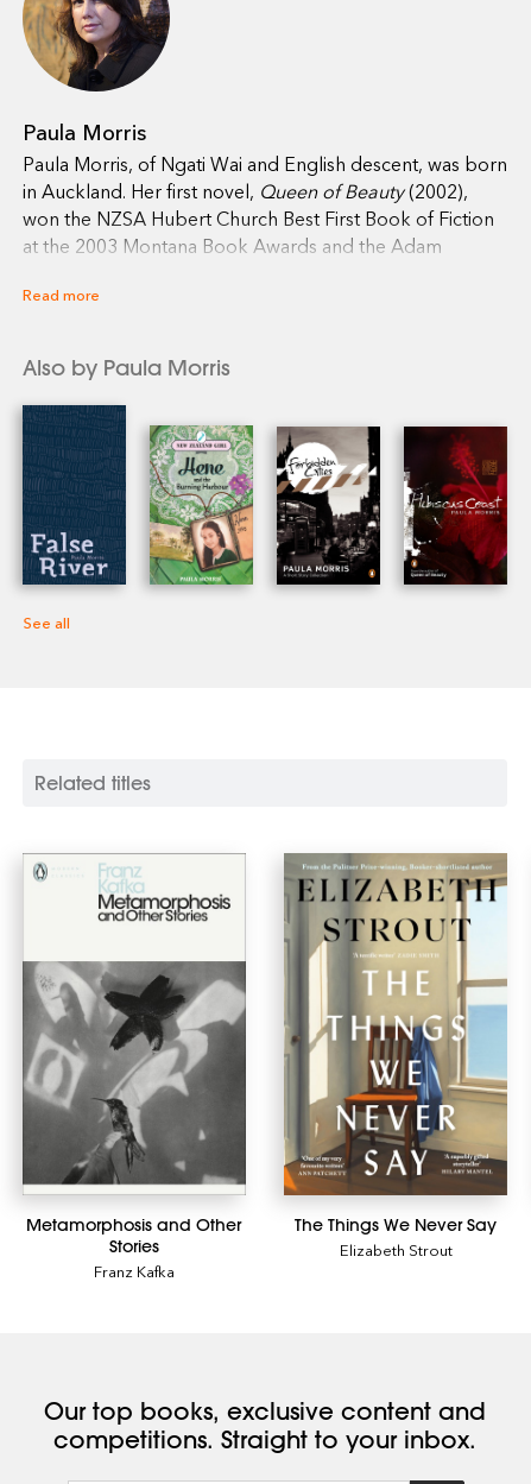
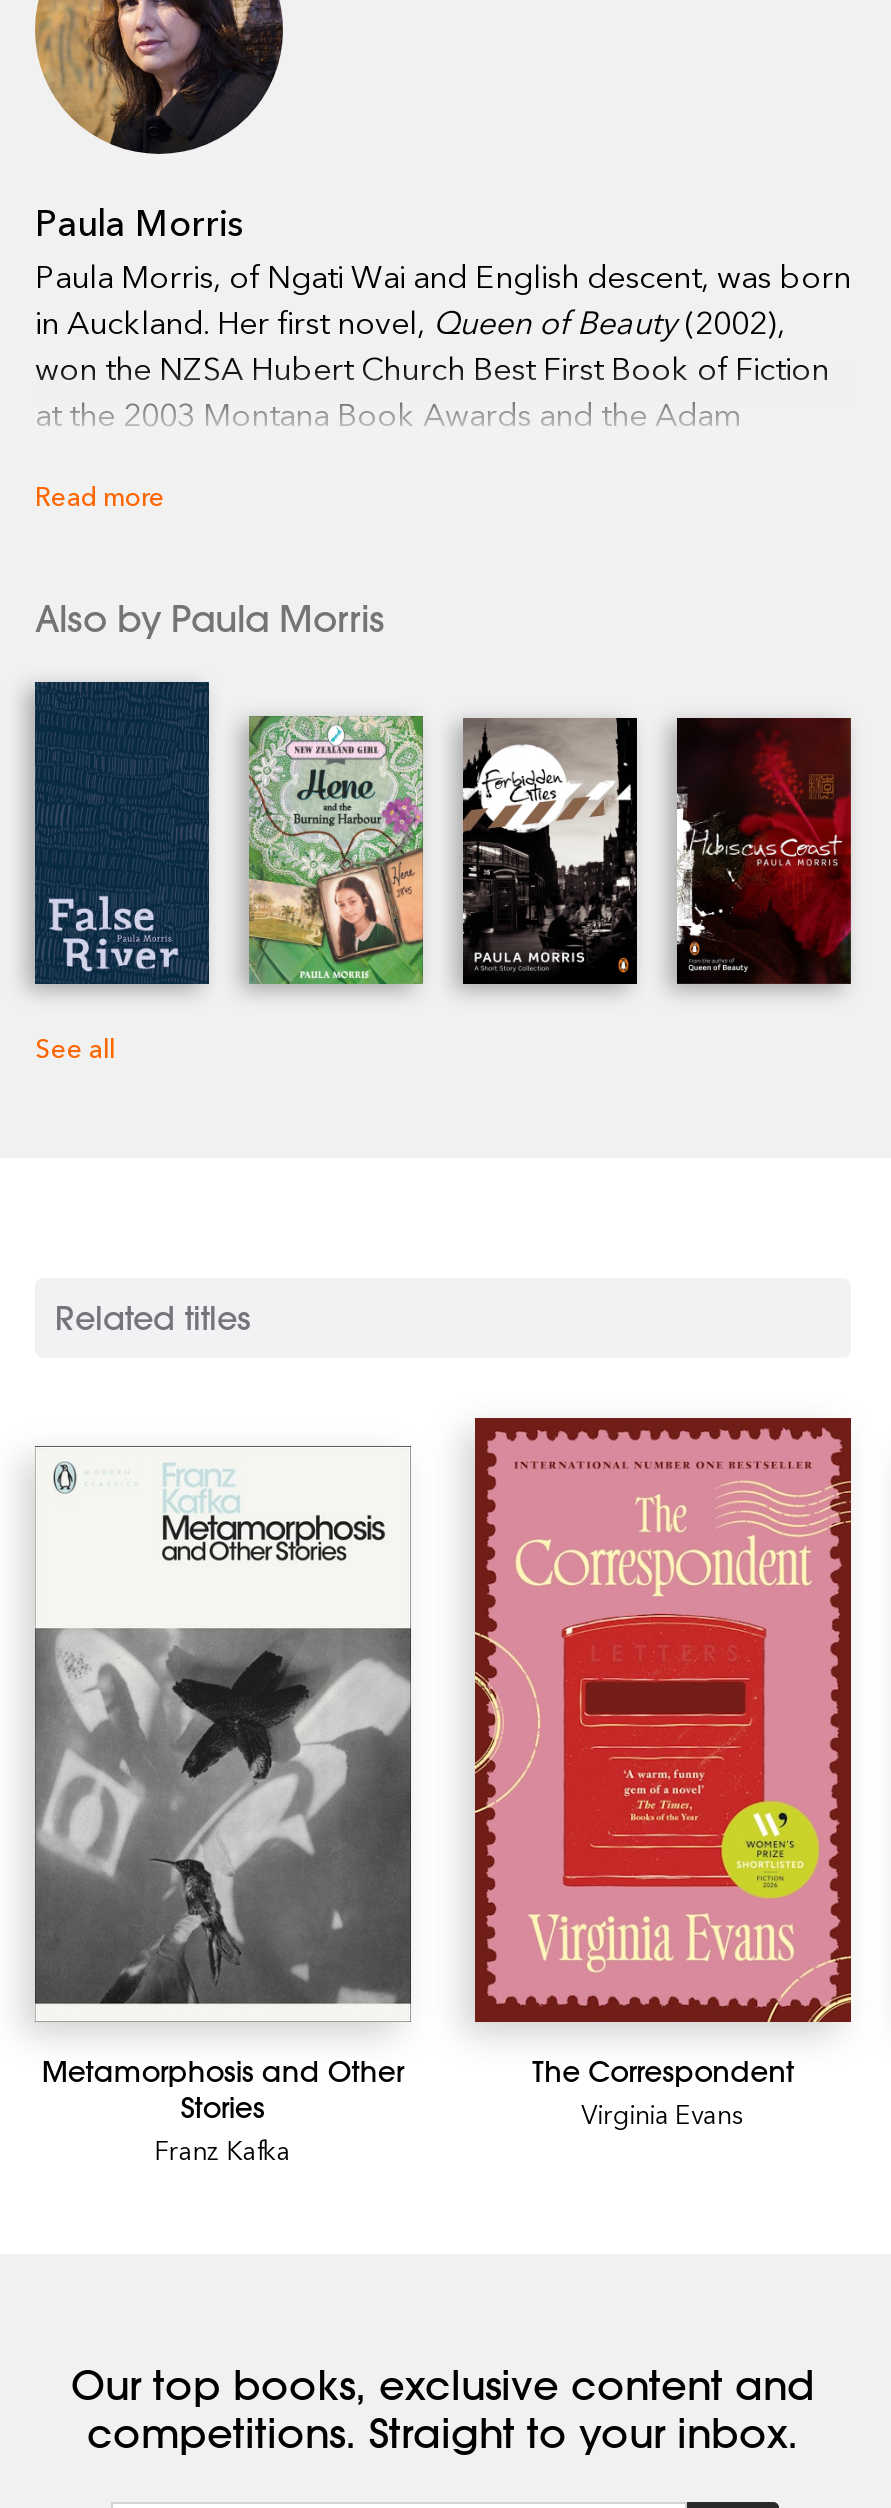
- [image]
- The Things We Never Say
- Elizabeth Strout
+ [image]
+ The Correspondent
+ Virginia Evans
